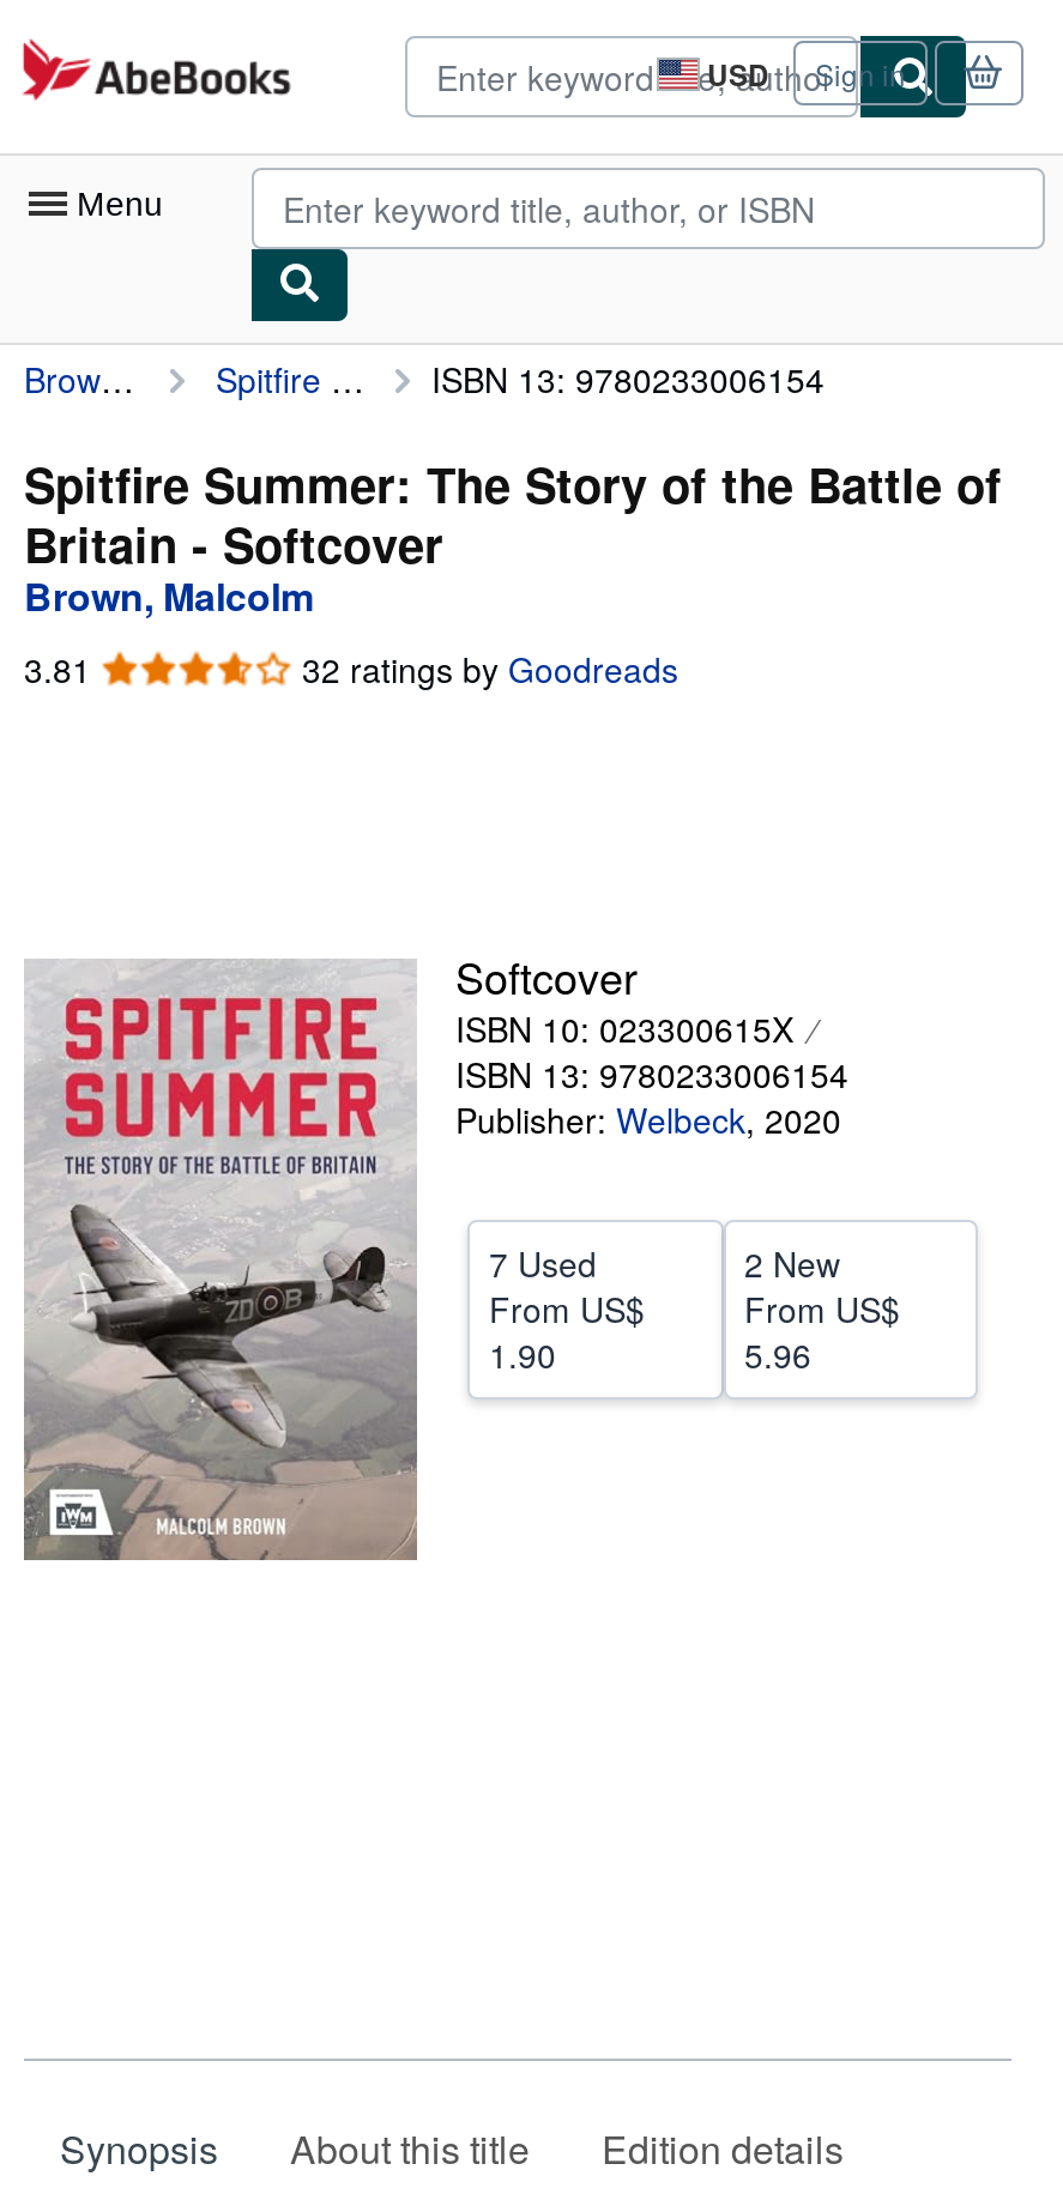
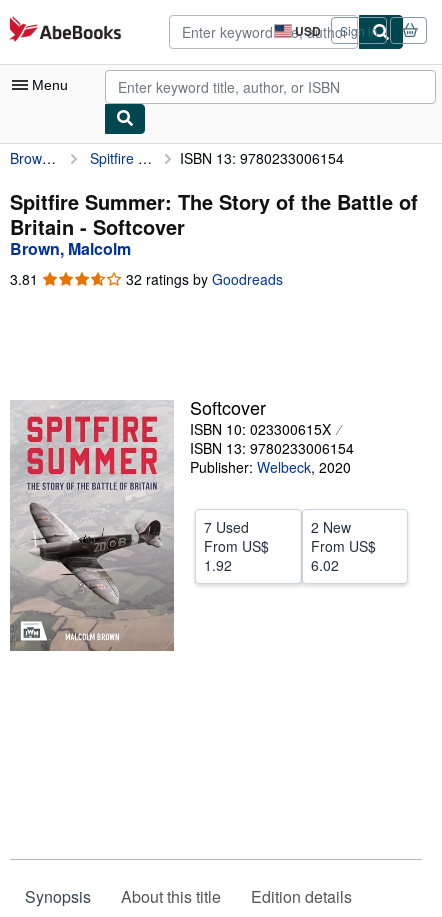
- 1.90
+ 1.92

- 5.96
+ 6.02
